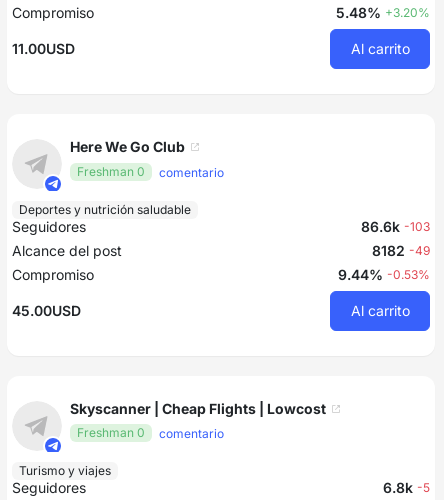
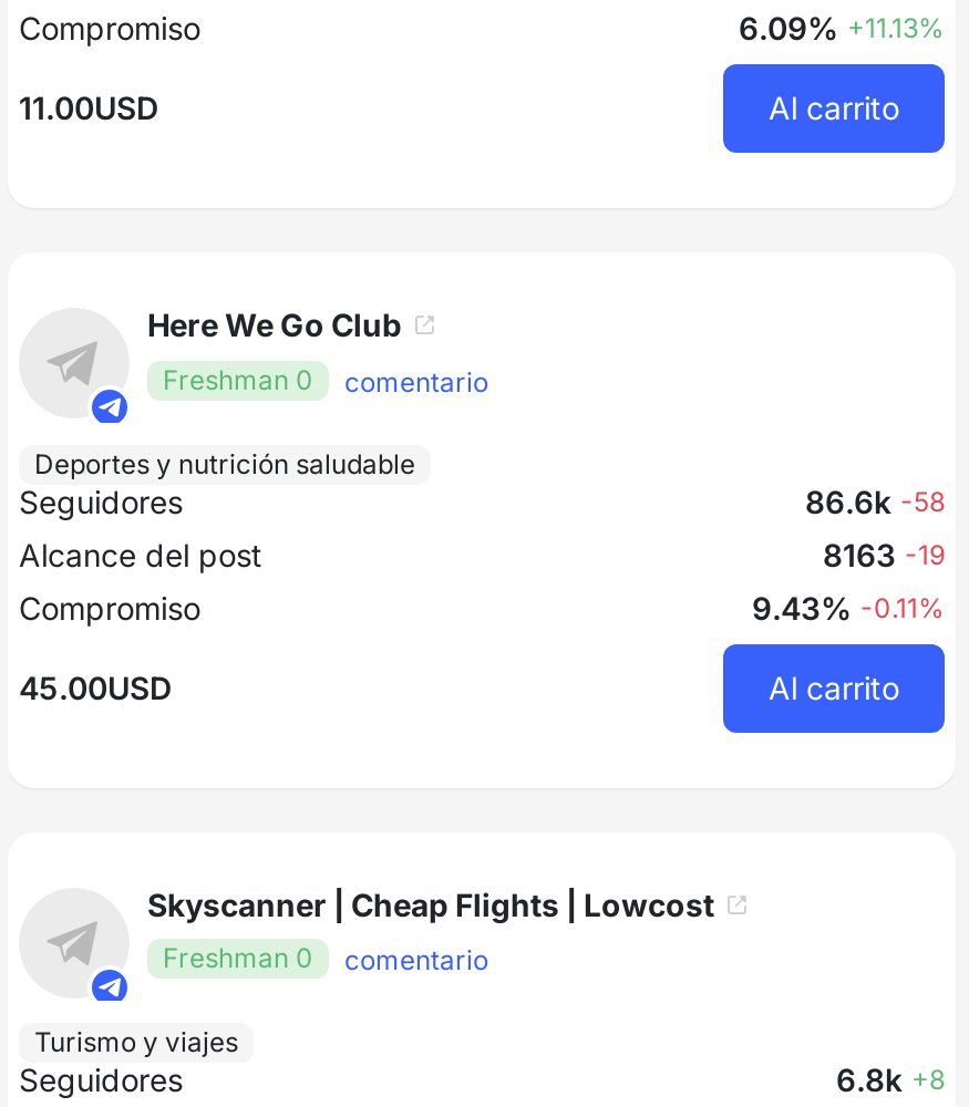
- 5.48% +3.20%
+ 6.09% +11.13%

- 86.6k -103
+ 86.6k -58

- 8182 -49
+ 8163 -19

- 9.44% -0.53%
+ 9.43% -0.11%

- 6.8k -5
+ 6.8k +8
